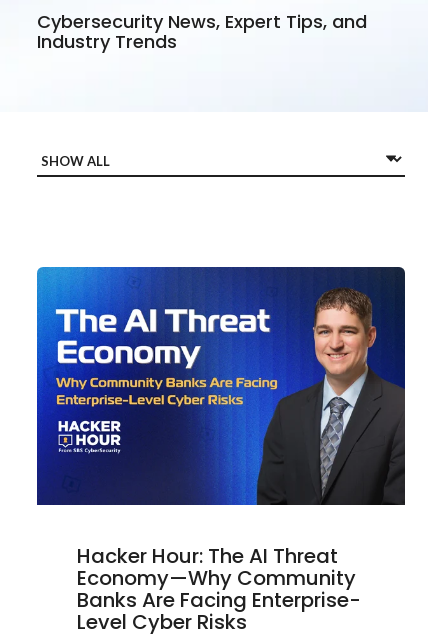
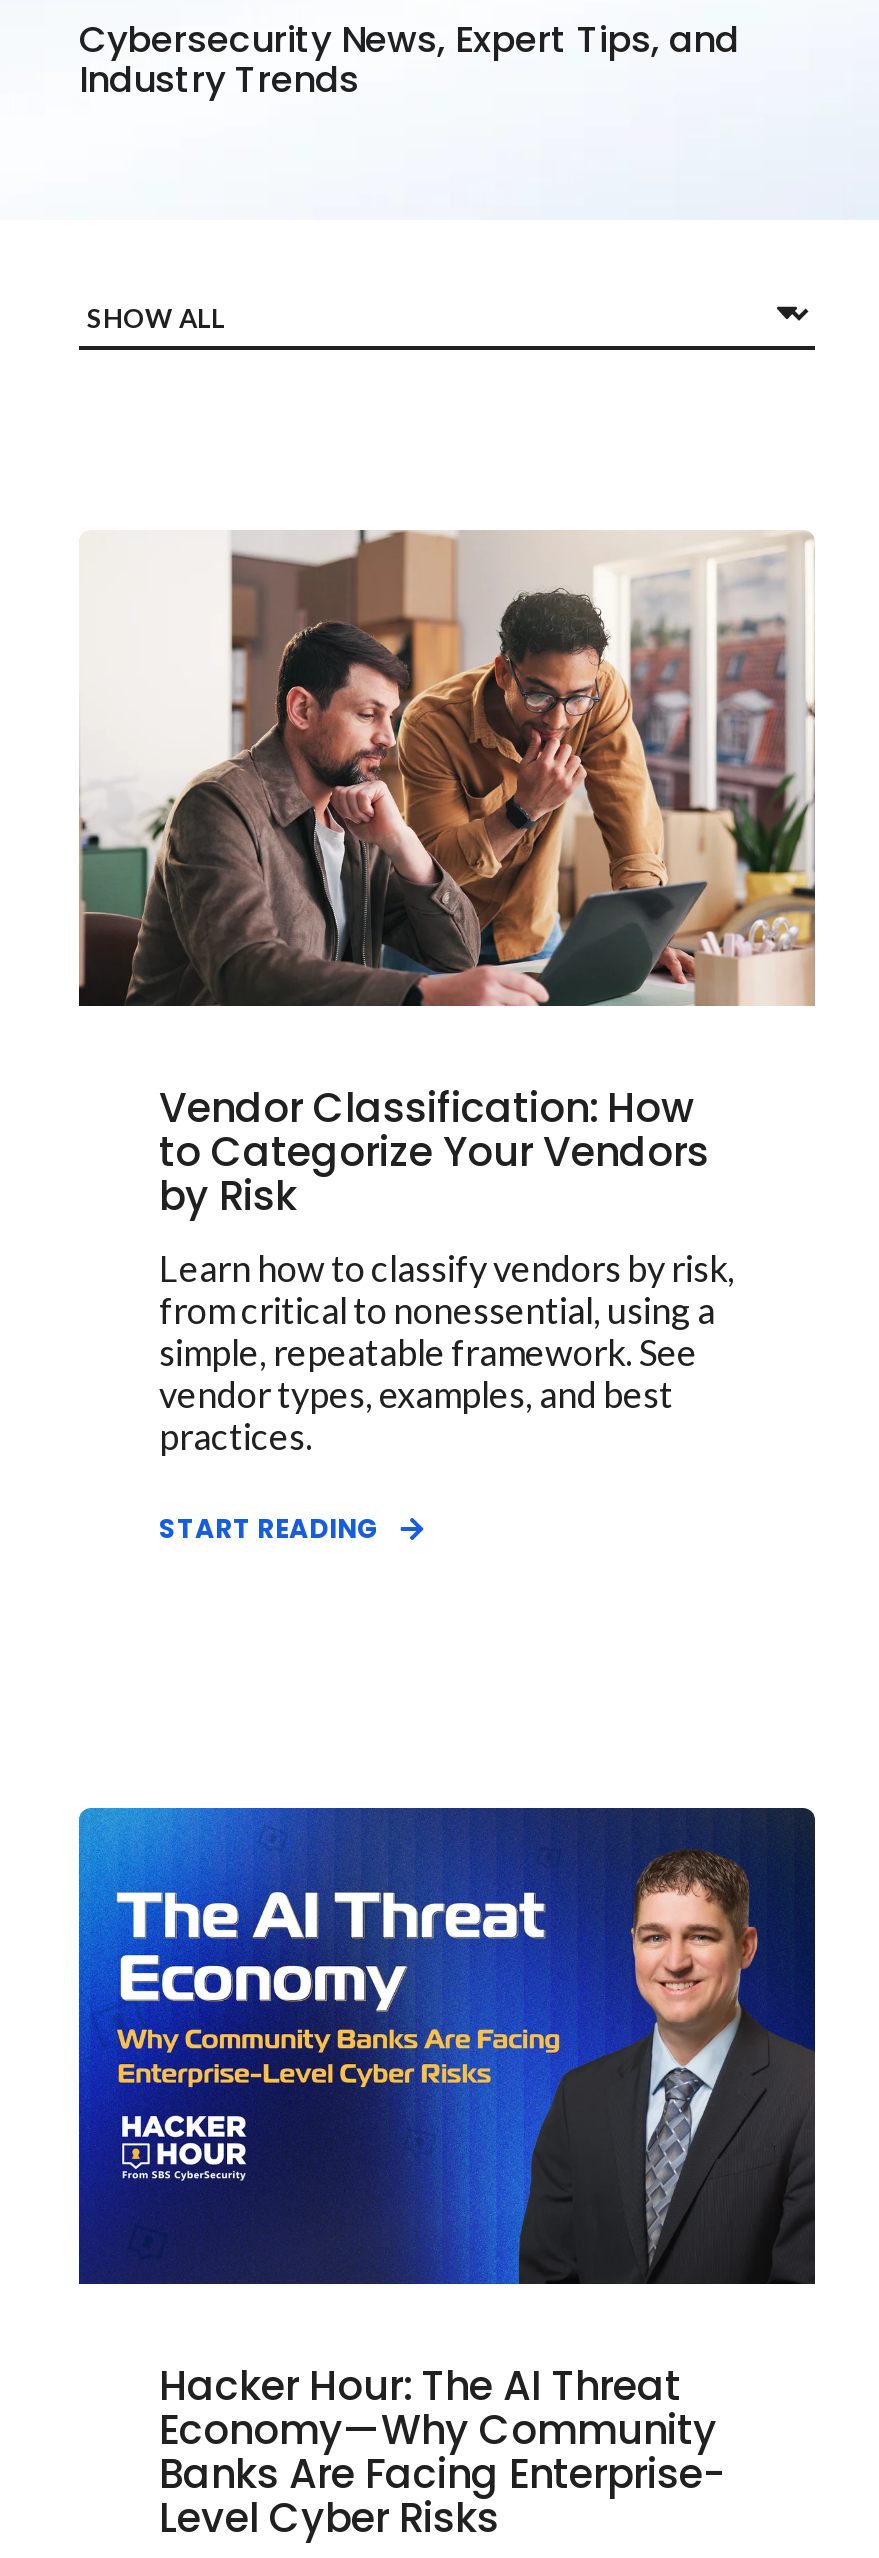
+ [image]
+ Vendor Classification: How
+ to Categorize Your Vendors
+ by Risk
+ Learn how to classify vendors by risk,
+ from critical to nonessential, using a
+ simple, repeatable framework. See
+ vendor types, examples, and best
+ practices.
+ START READING
